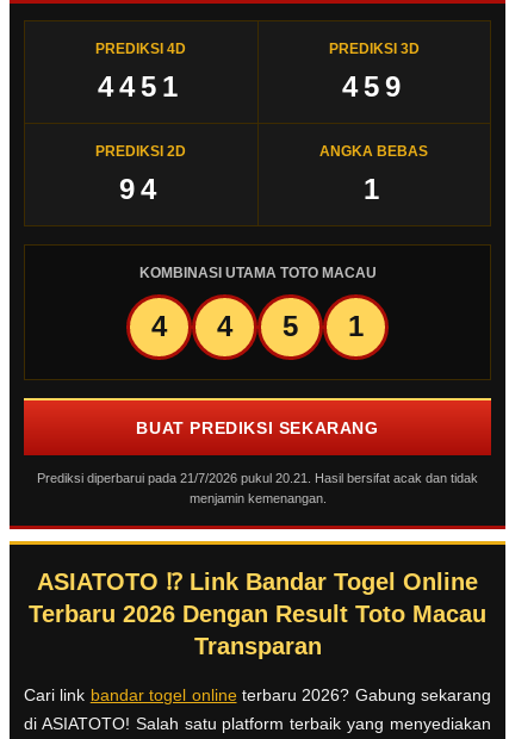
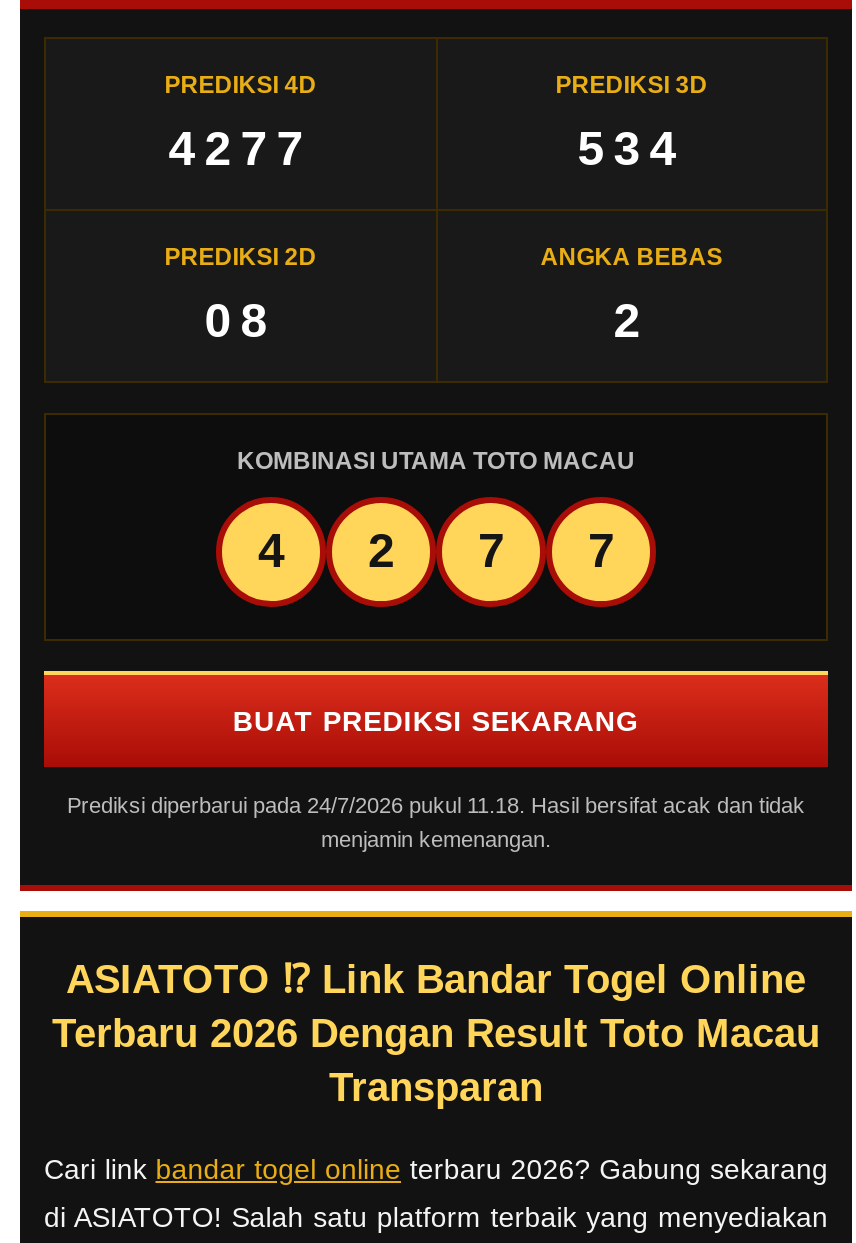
- 4451
+ 4277

- 459
+ 534

- 94
+ 08

- 1
+ 2

- 4
+ 2

- 5
+ 7

- 1
+ 7

- Prediksi diperbarui pada 21/7/2026 pukul 20.21. Hasil bersifat acak dan tidak
+ Prediksi diperbarui pada 24/7/2026 pukul 11.18. Hasil bersifat acak dan tidak
